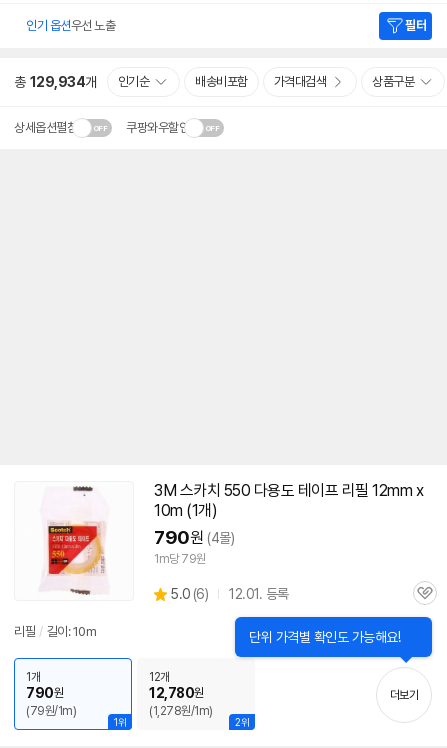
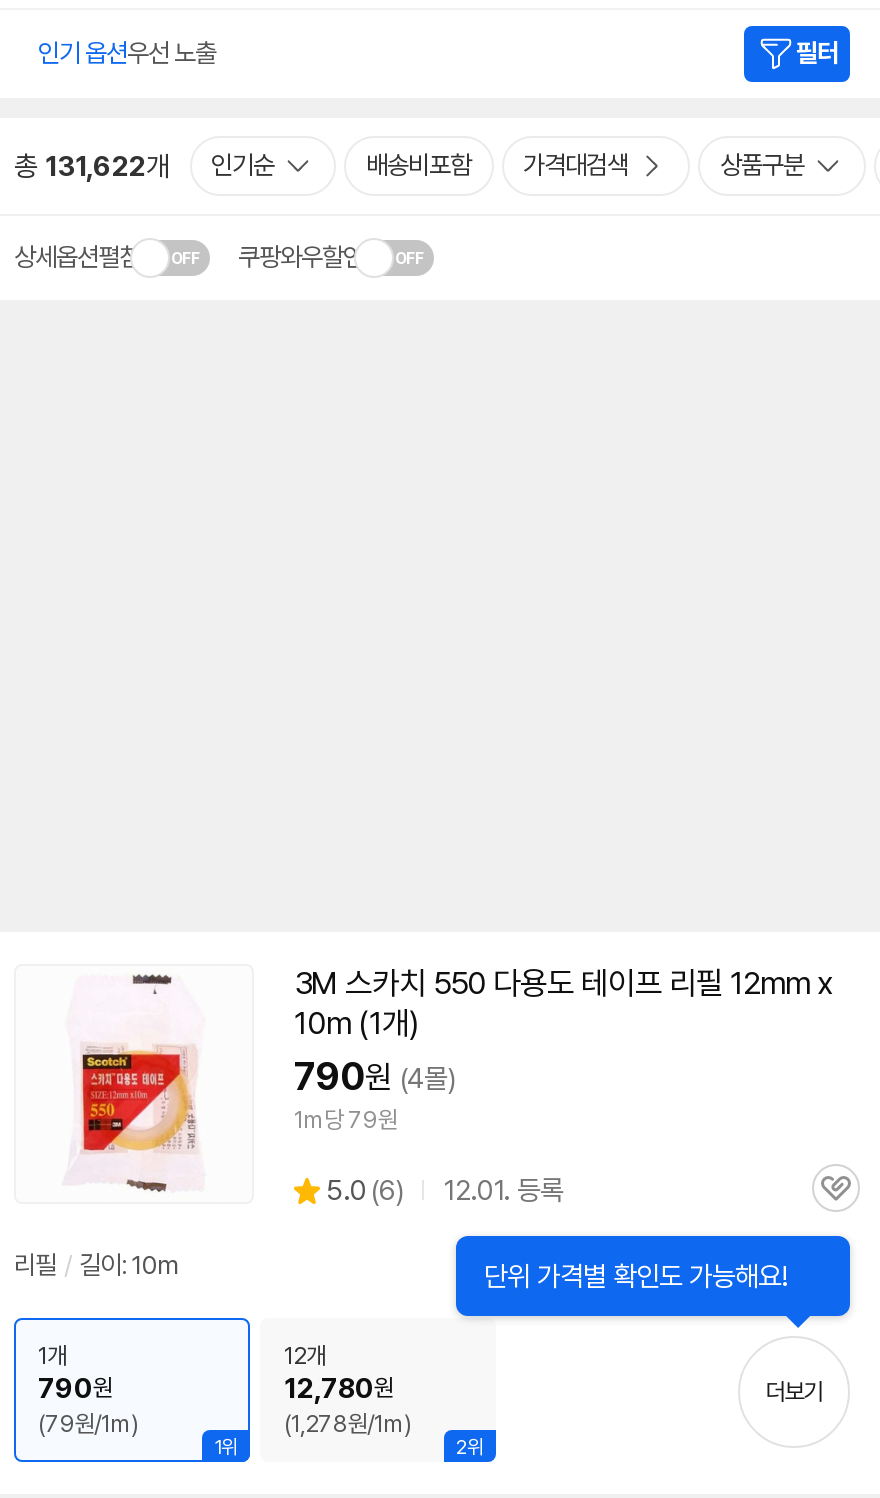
- 총 129,934개 인기순
+ 총 131,622개 인기순
